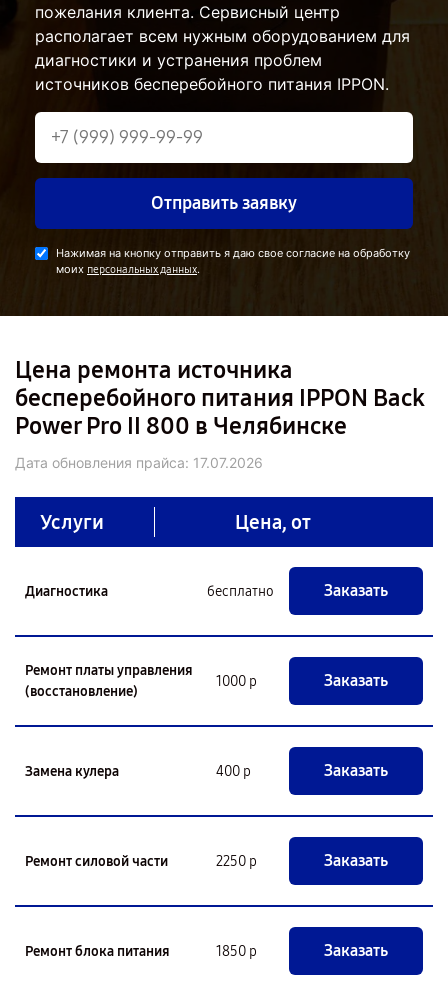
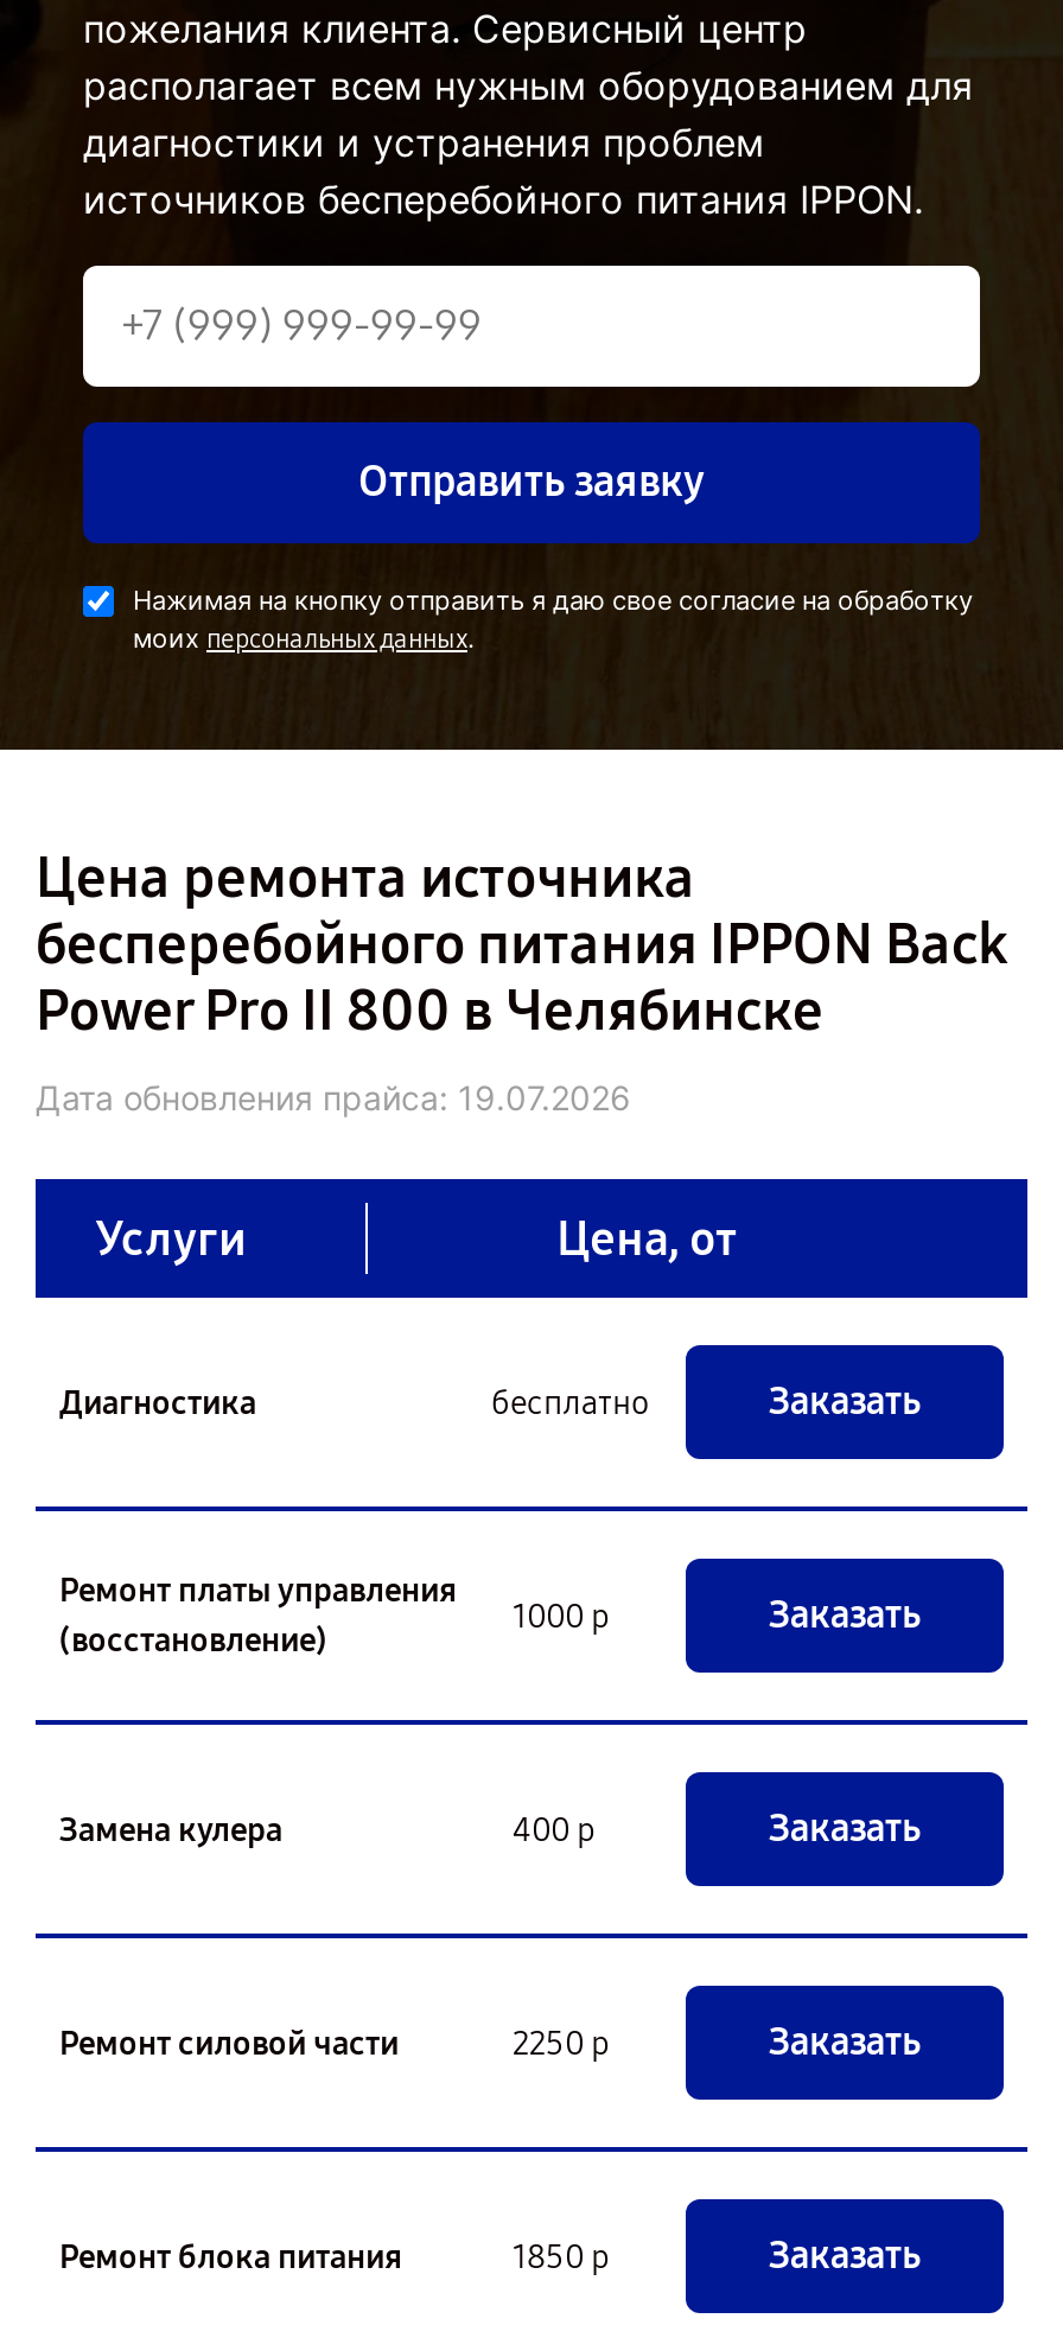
- Дата обновления прайса: 17.07.2026
+ Дата обновления прайса: 19.07.2026
